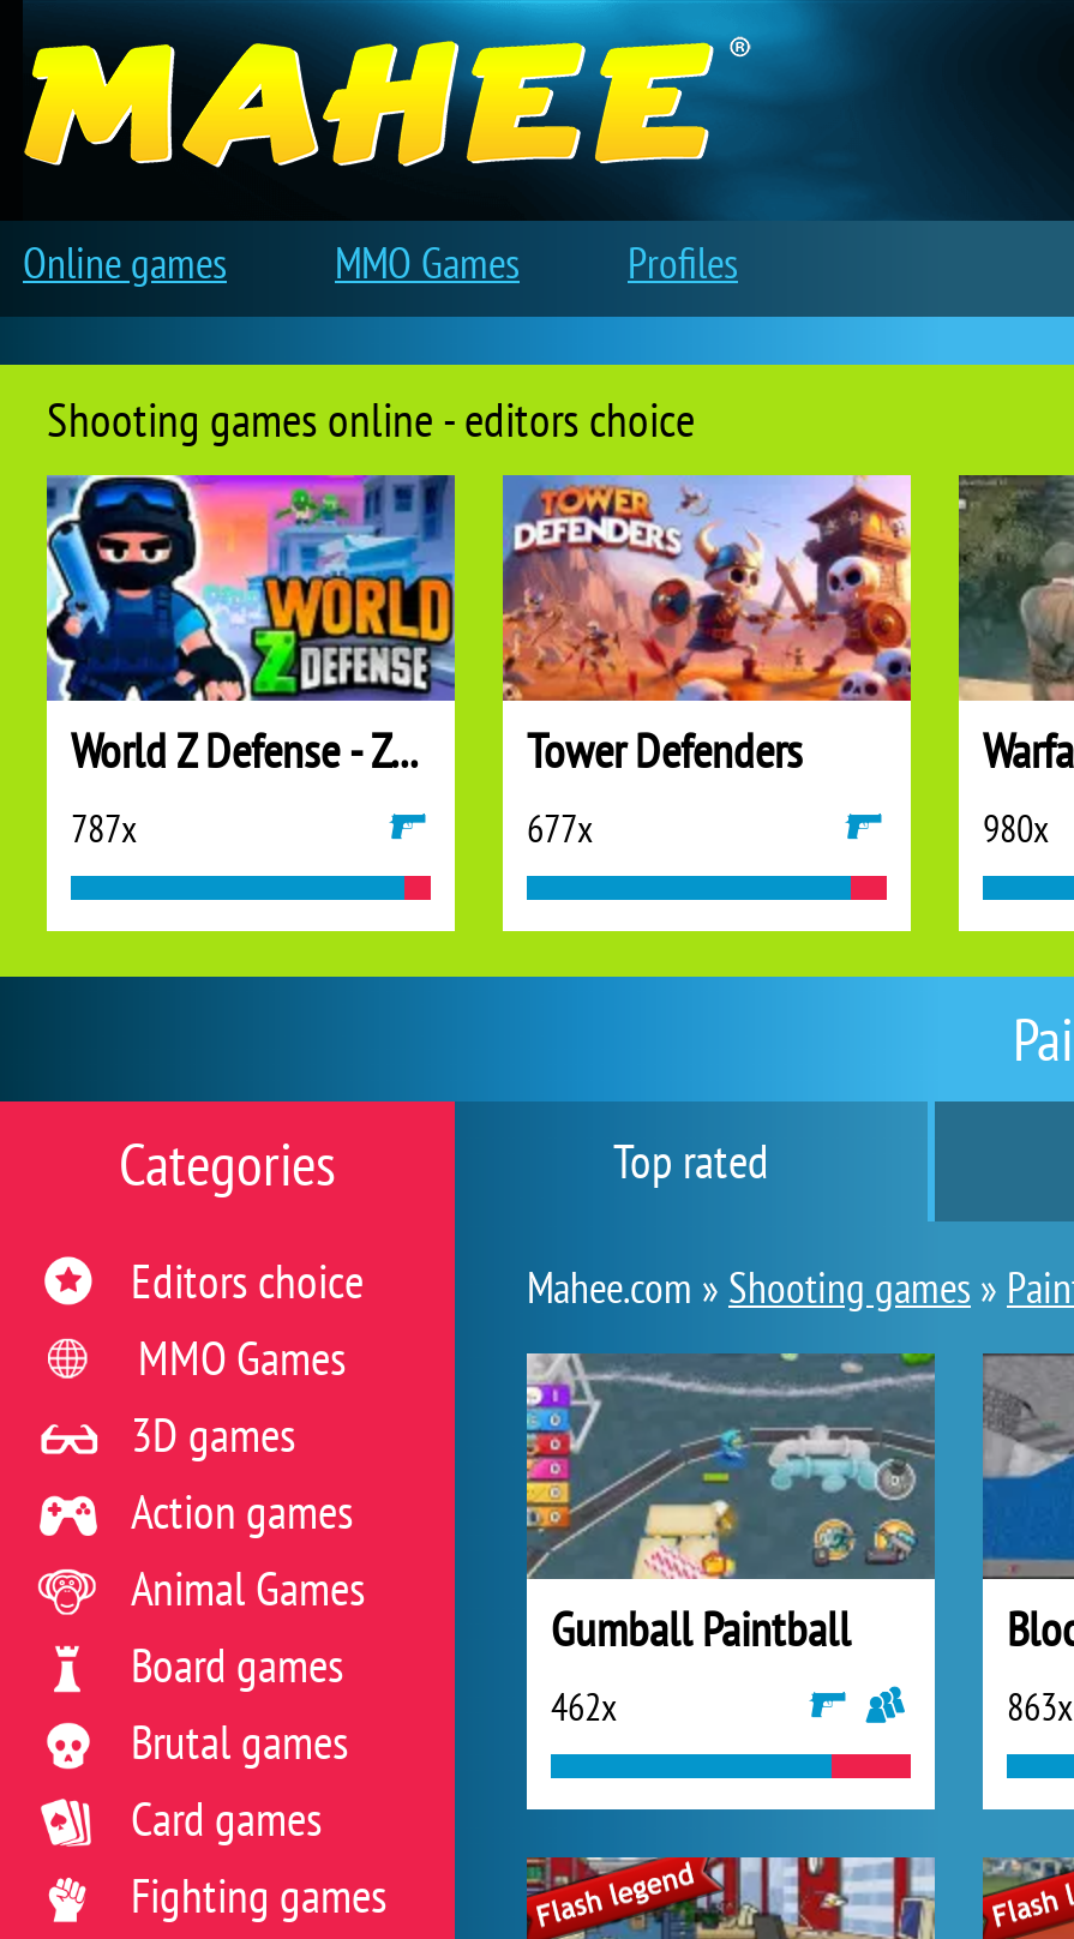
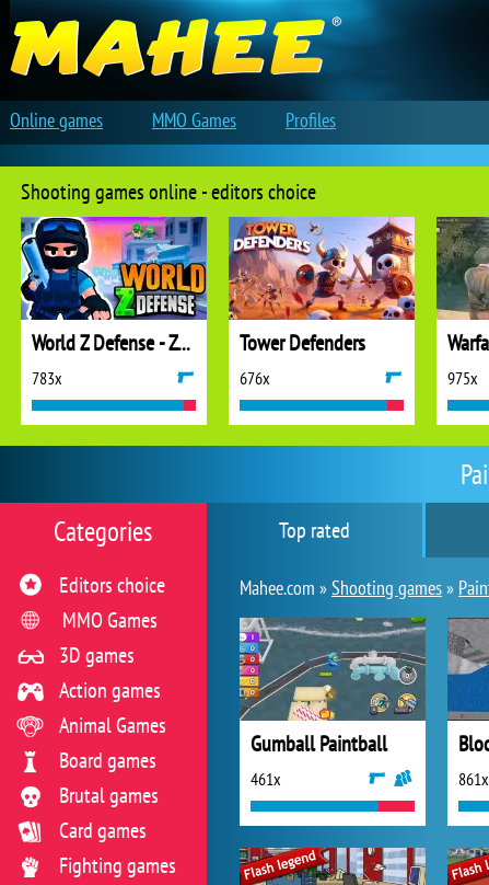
- 787x
+ 783x

- 677x
- 980x
+ 676x
+ 975x

- 462x
- 863x
+ 461x
+ 861x
